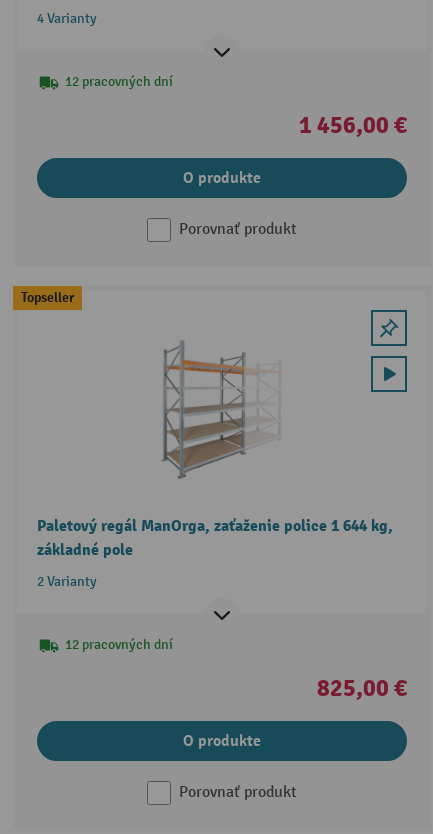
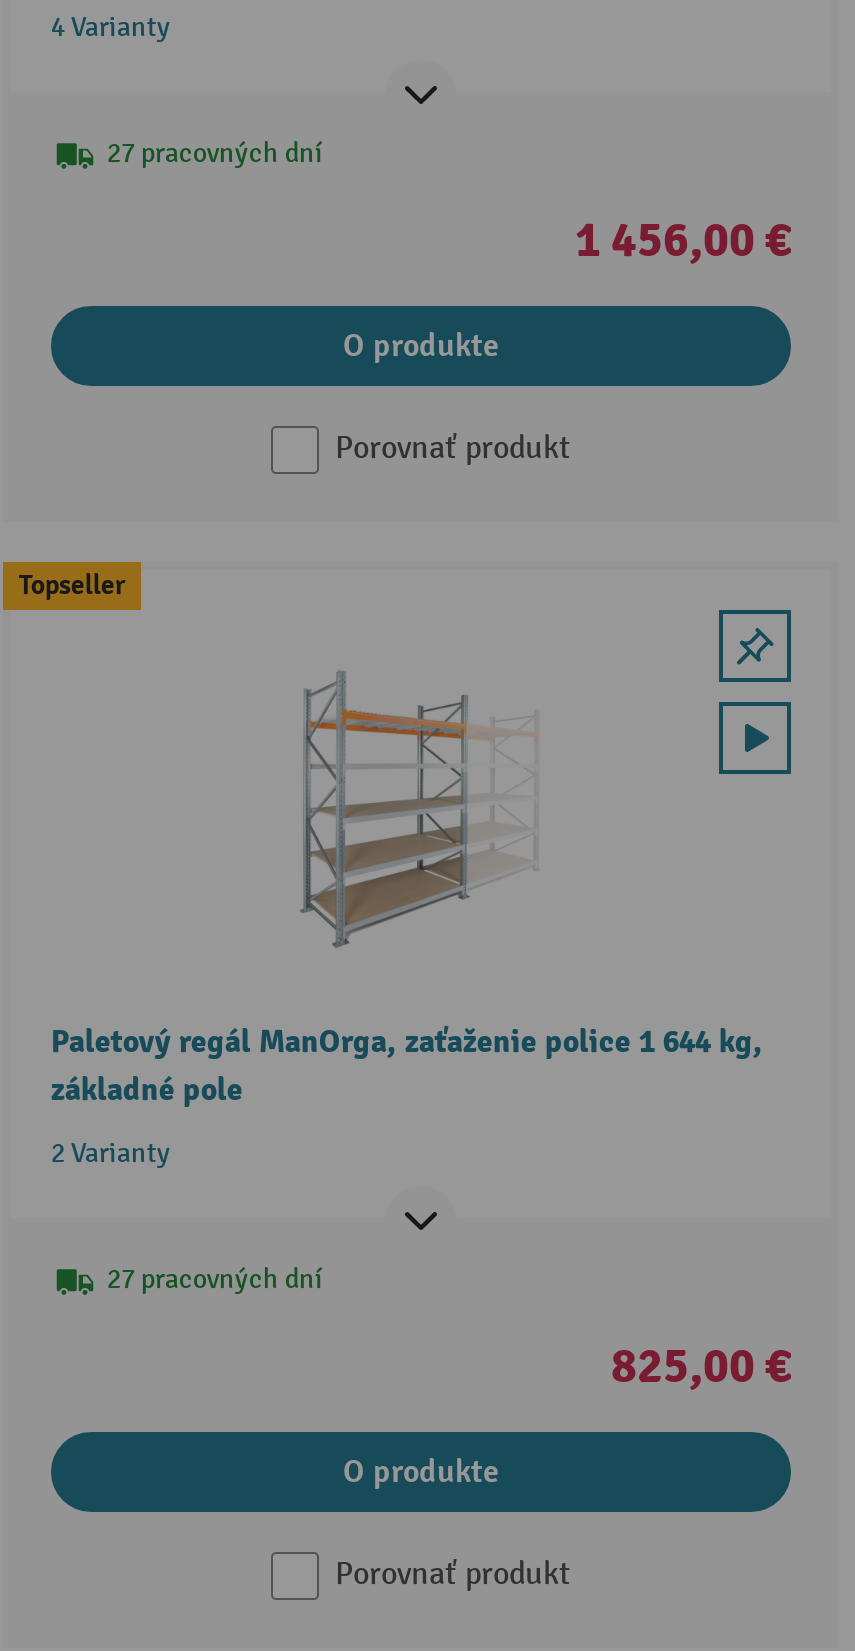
- 12 pracovných dní
+ 27 pracovných dní

- 12 pracovných dní
+ 27 pracovných dní
